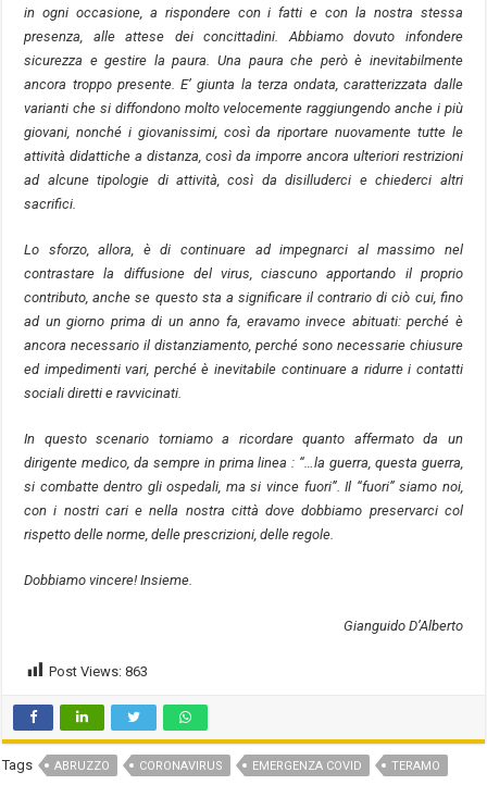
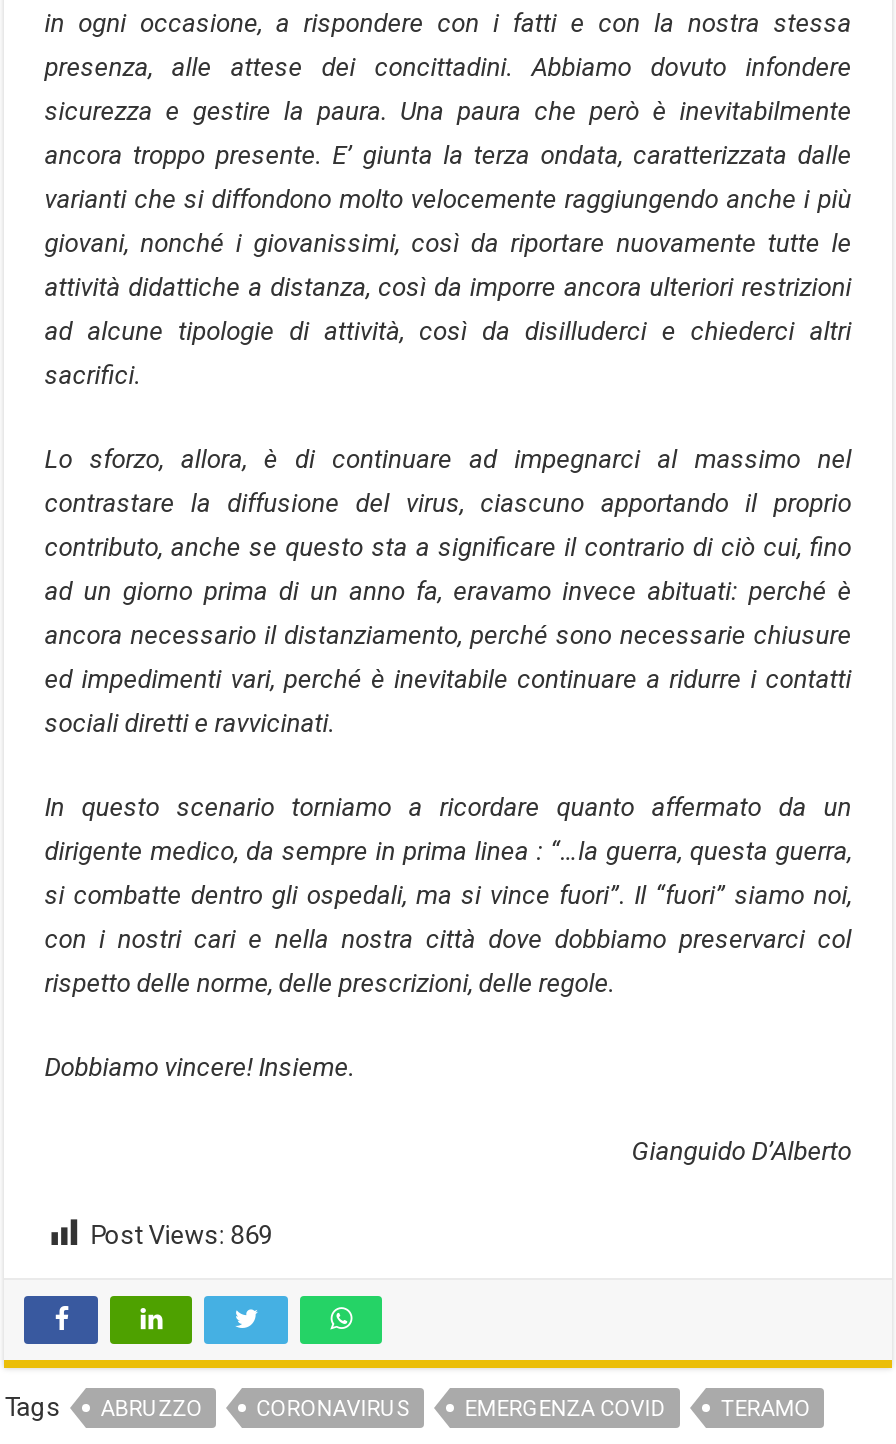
- Post Views: 863
+ Post Views: 869
